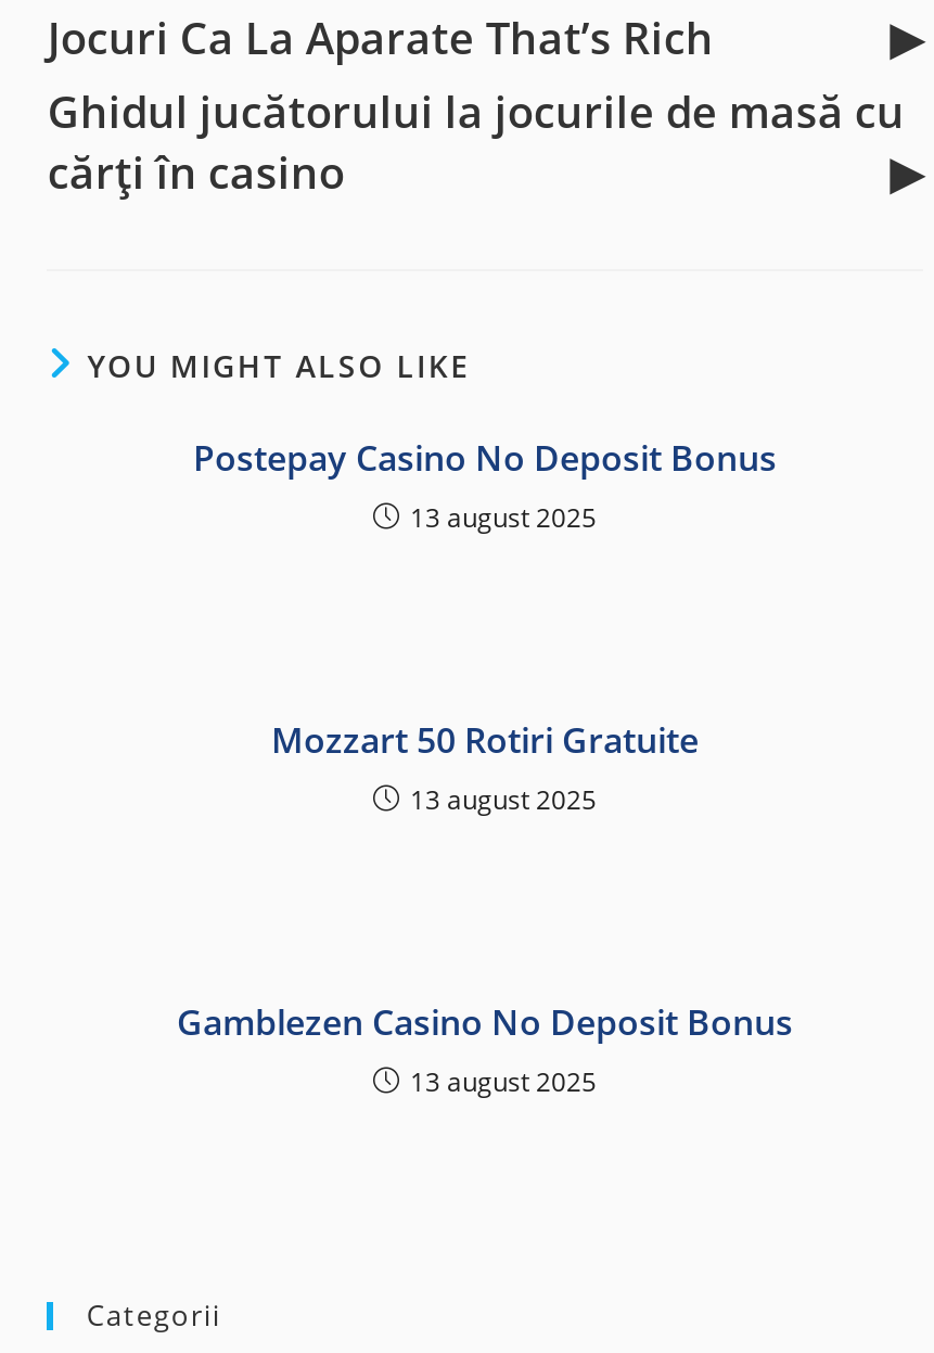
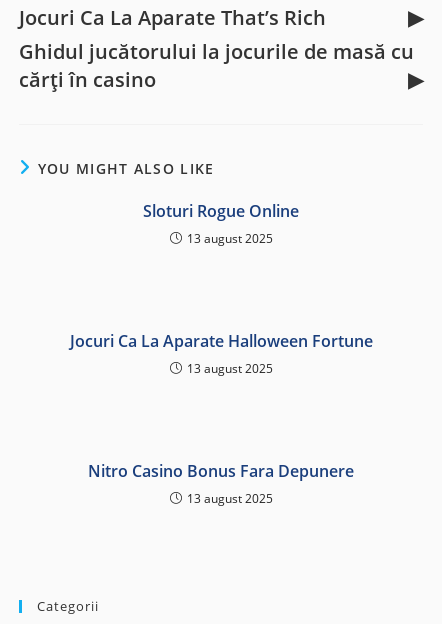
- Postepay Casino No Deposit Bonus
+ Sloturi Rogue Online

- Mozzart 50 Rotiri Gratuite
+ Jocuri Ca La Aparate Halloween Fortune

- Gamblezen Casino No Deposit Bonus
+ Nitro Casino Bonus Fara Depunere
